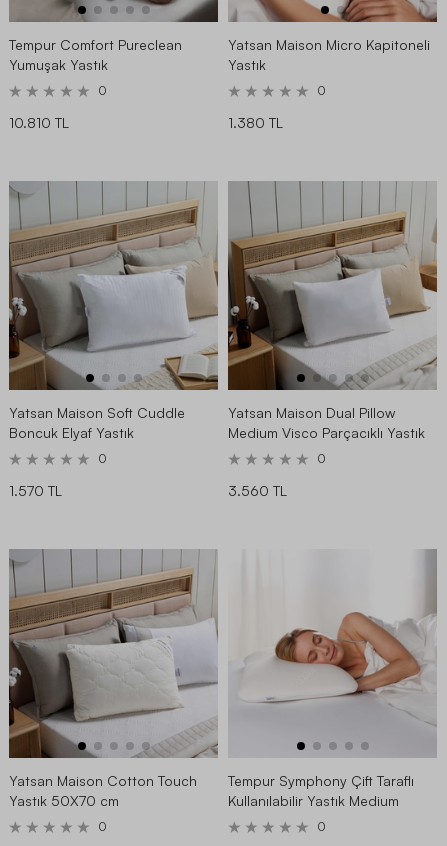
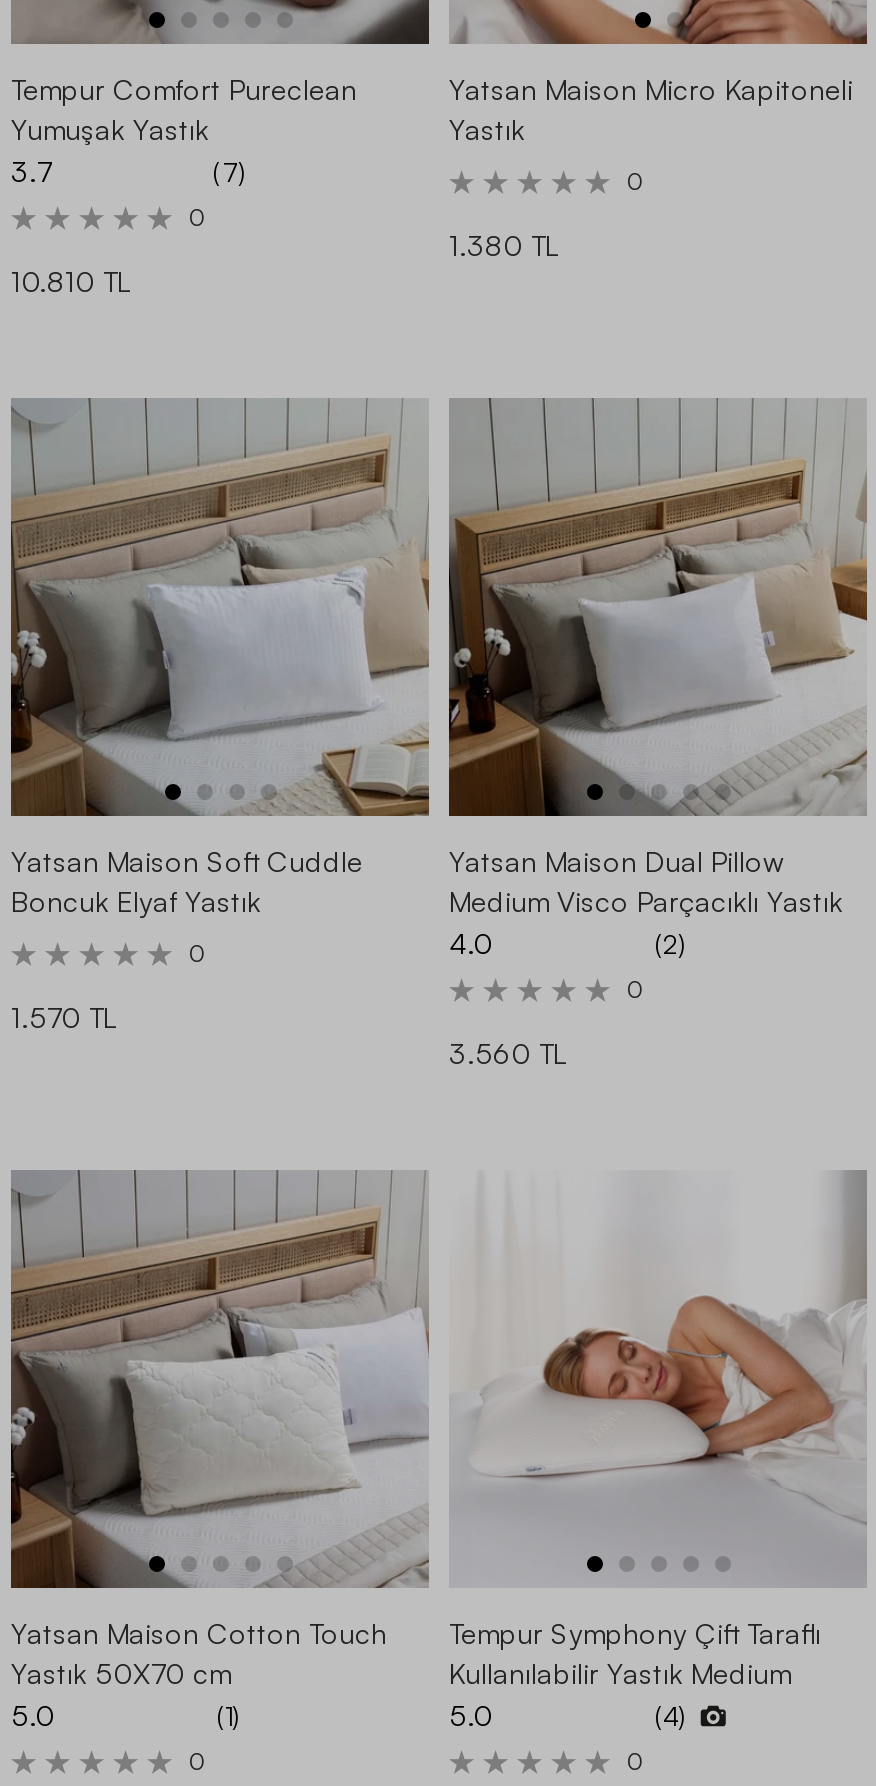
+ 3.7
+ (7)

+ 4.0
+ (2)

+ 5.0
+ (1)

+ 5.0
+ (4)
